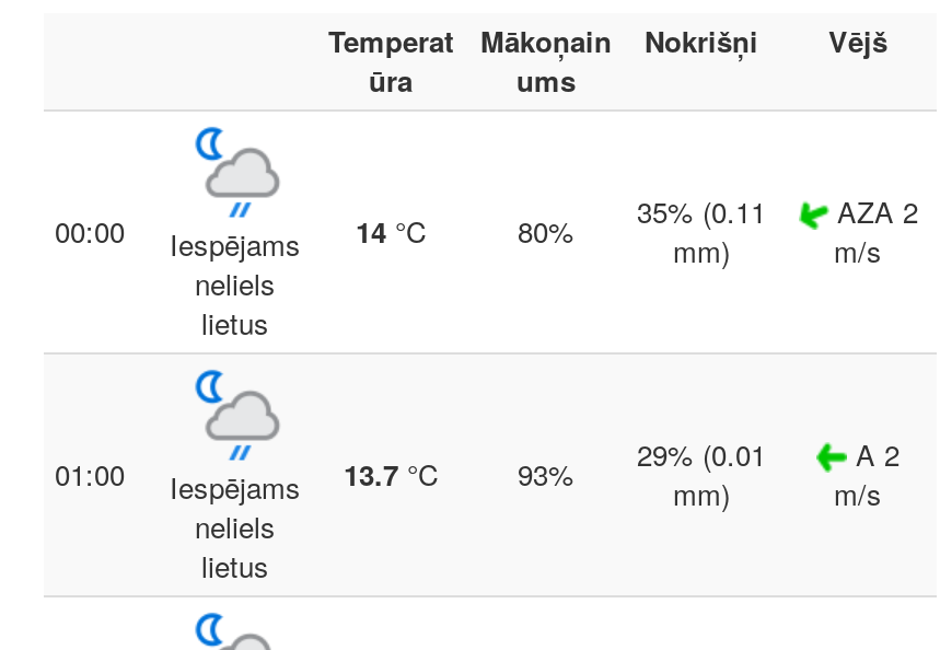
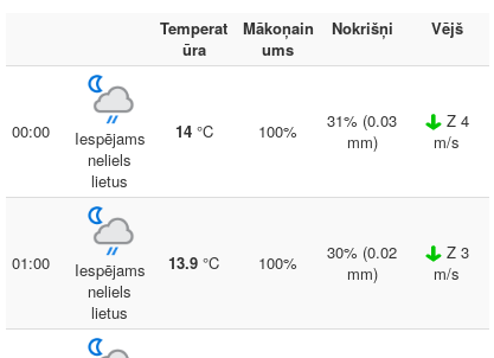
- 35% (0.11
+ 31% (0.03

- AZA 2
+ Z 4

- 80%
+ 100%

- 29% (0.01
+ 30% (0.02

- A 2
+ Z 3

- 13.7 °C
+ 13.9 °C

- 93%
+ 100%
